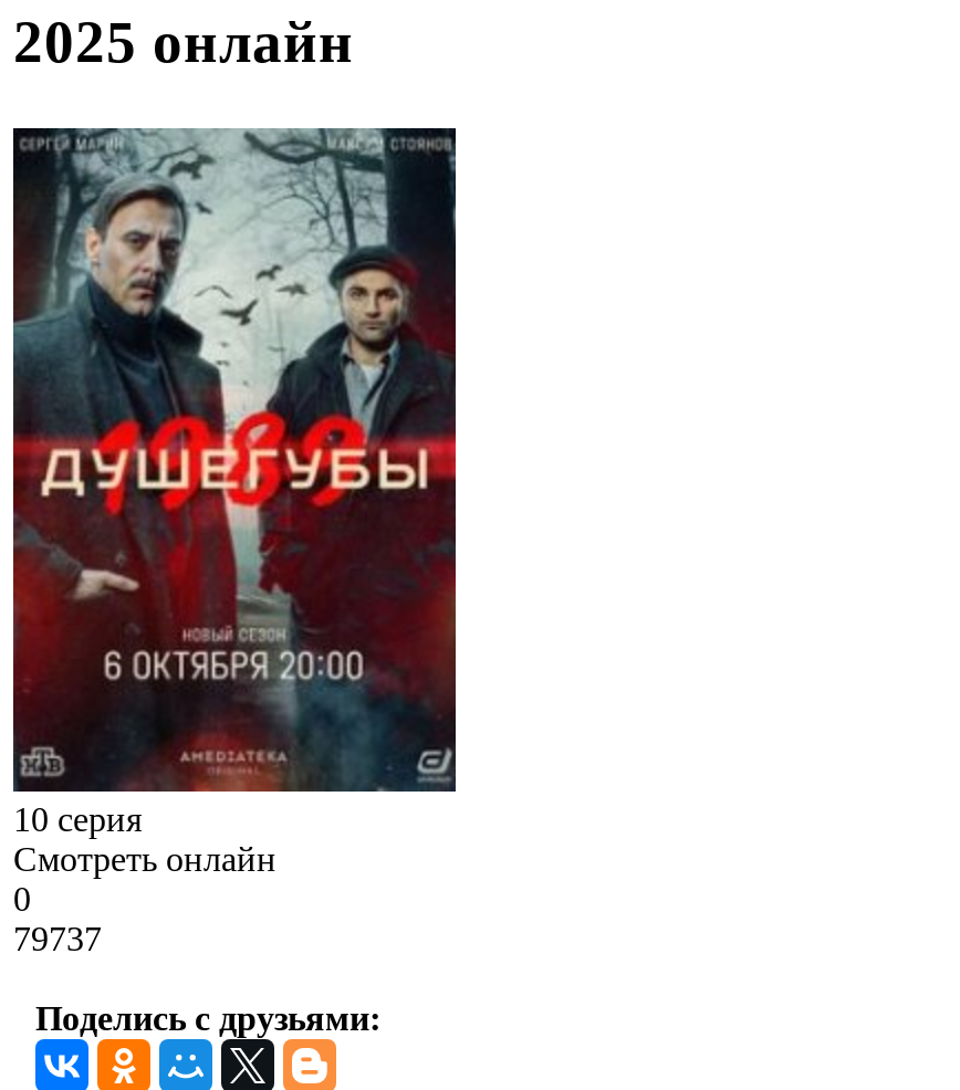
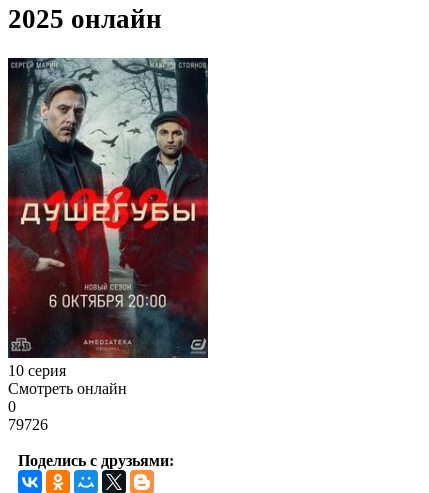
- 79737
+ 79726
